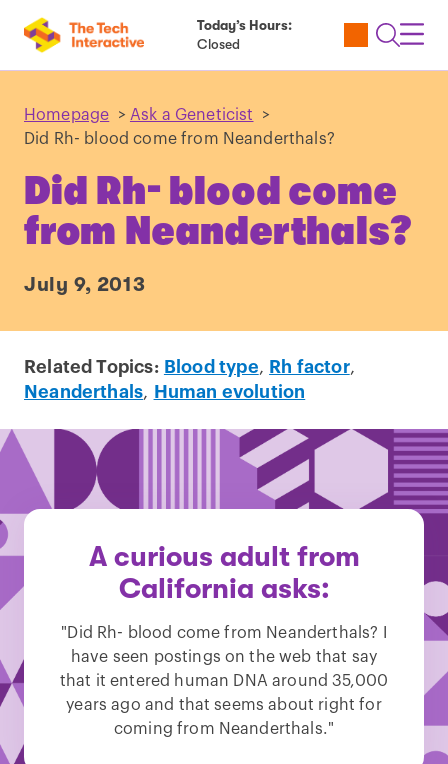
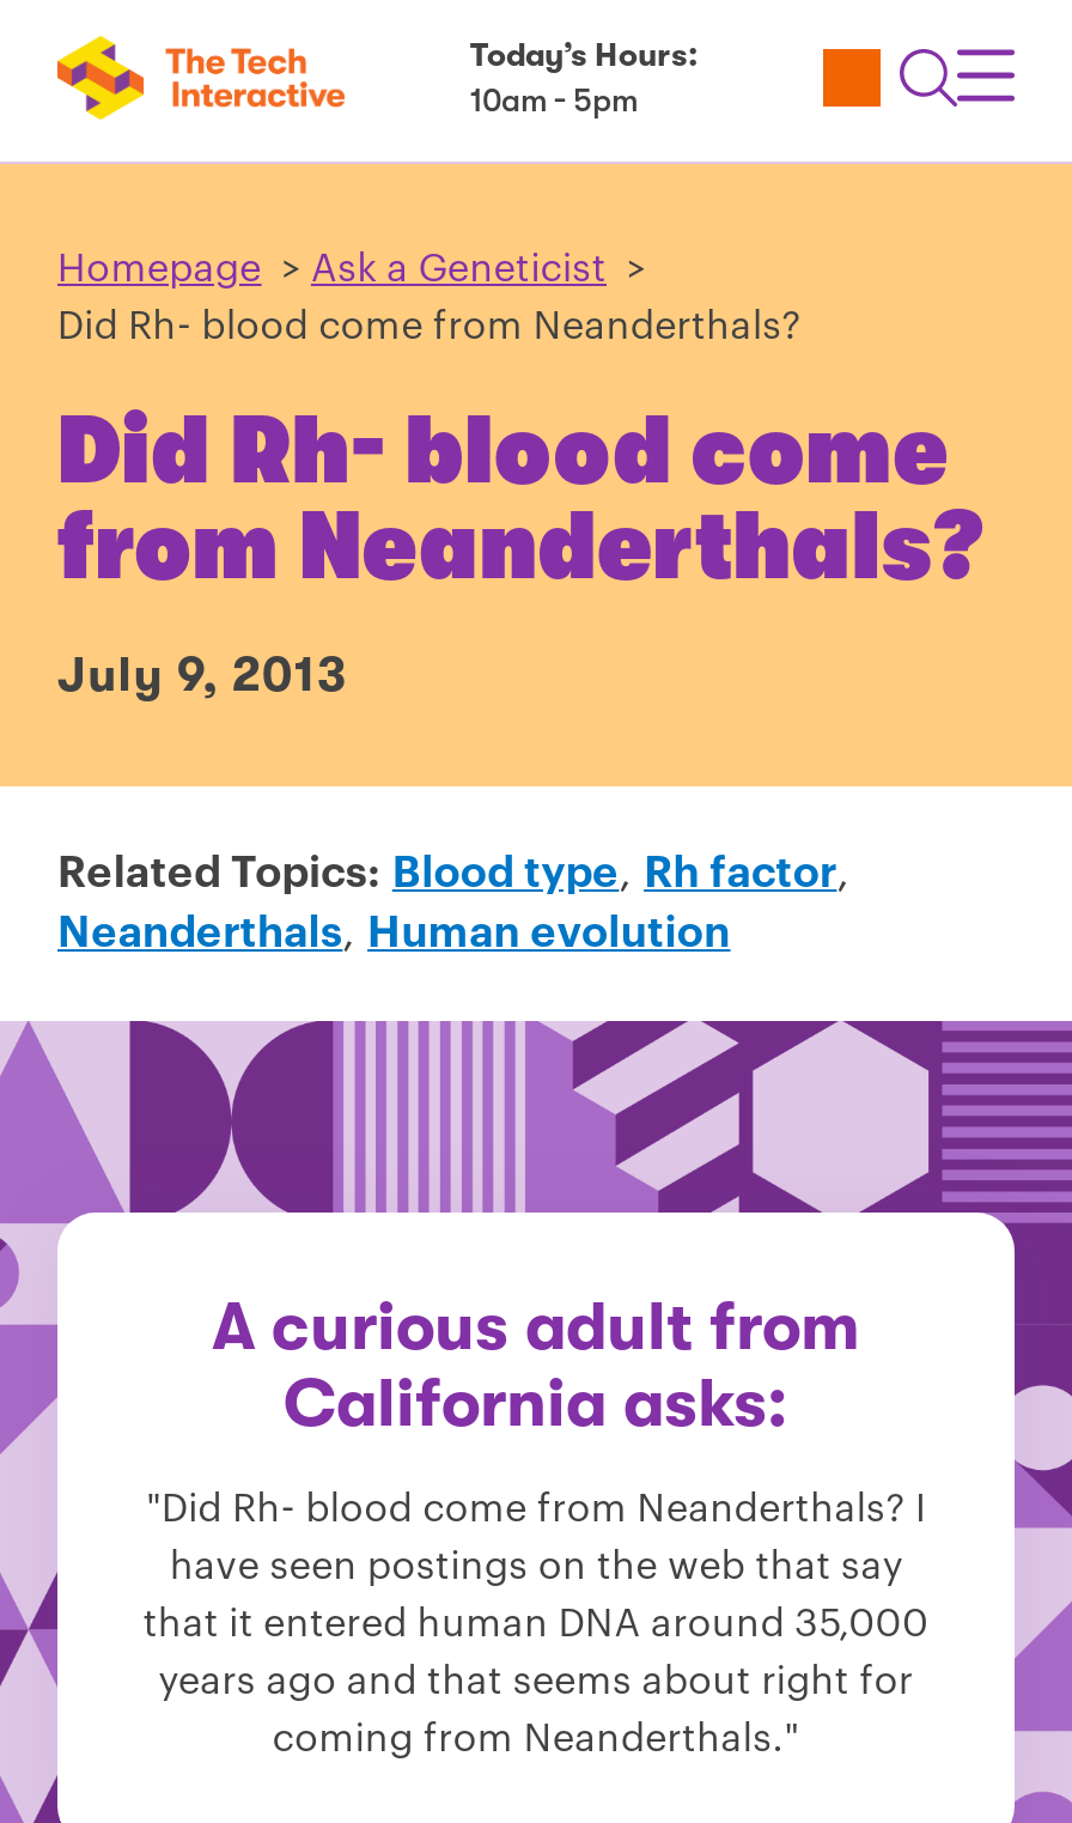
- Closed
+ 10am - 5pm
